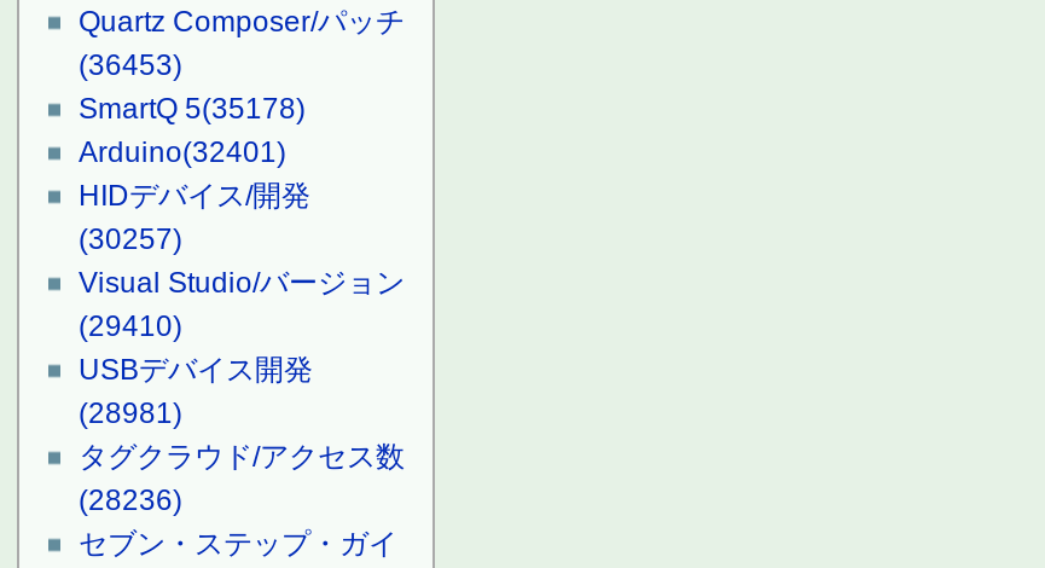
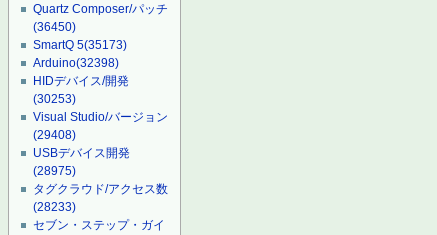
- (36453)
+ (36450)

- SmartQ 5(35178)
+ SmartQ 5(35173)

- Arduino(32401)
+ Arduino(32398)

- (30257)
+ (30253)

- (29410)
+ (29408)

- (28981)
+ (28975)

- (28236)
+ (28233)
